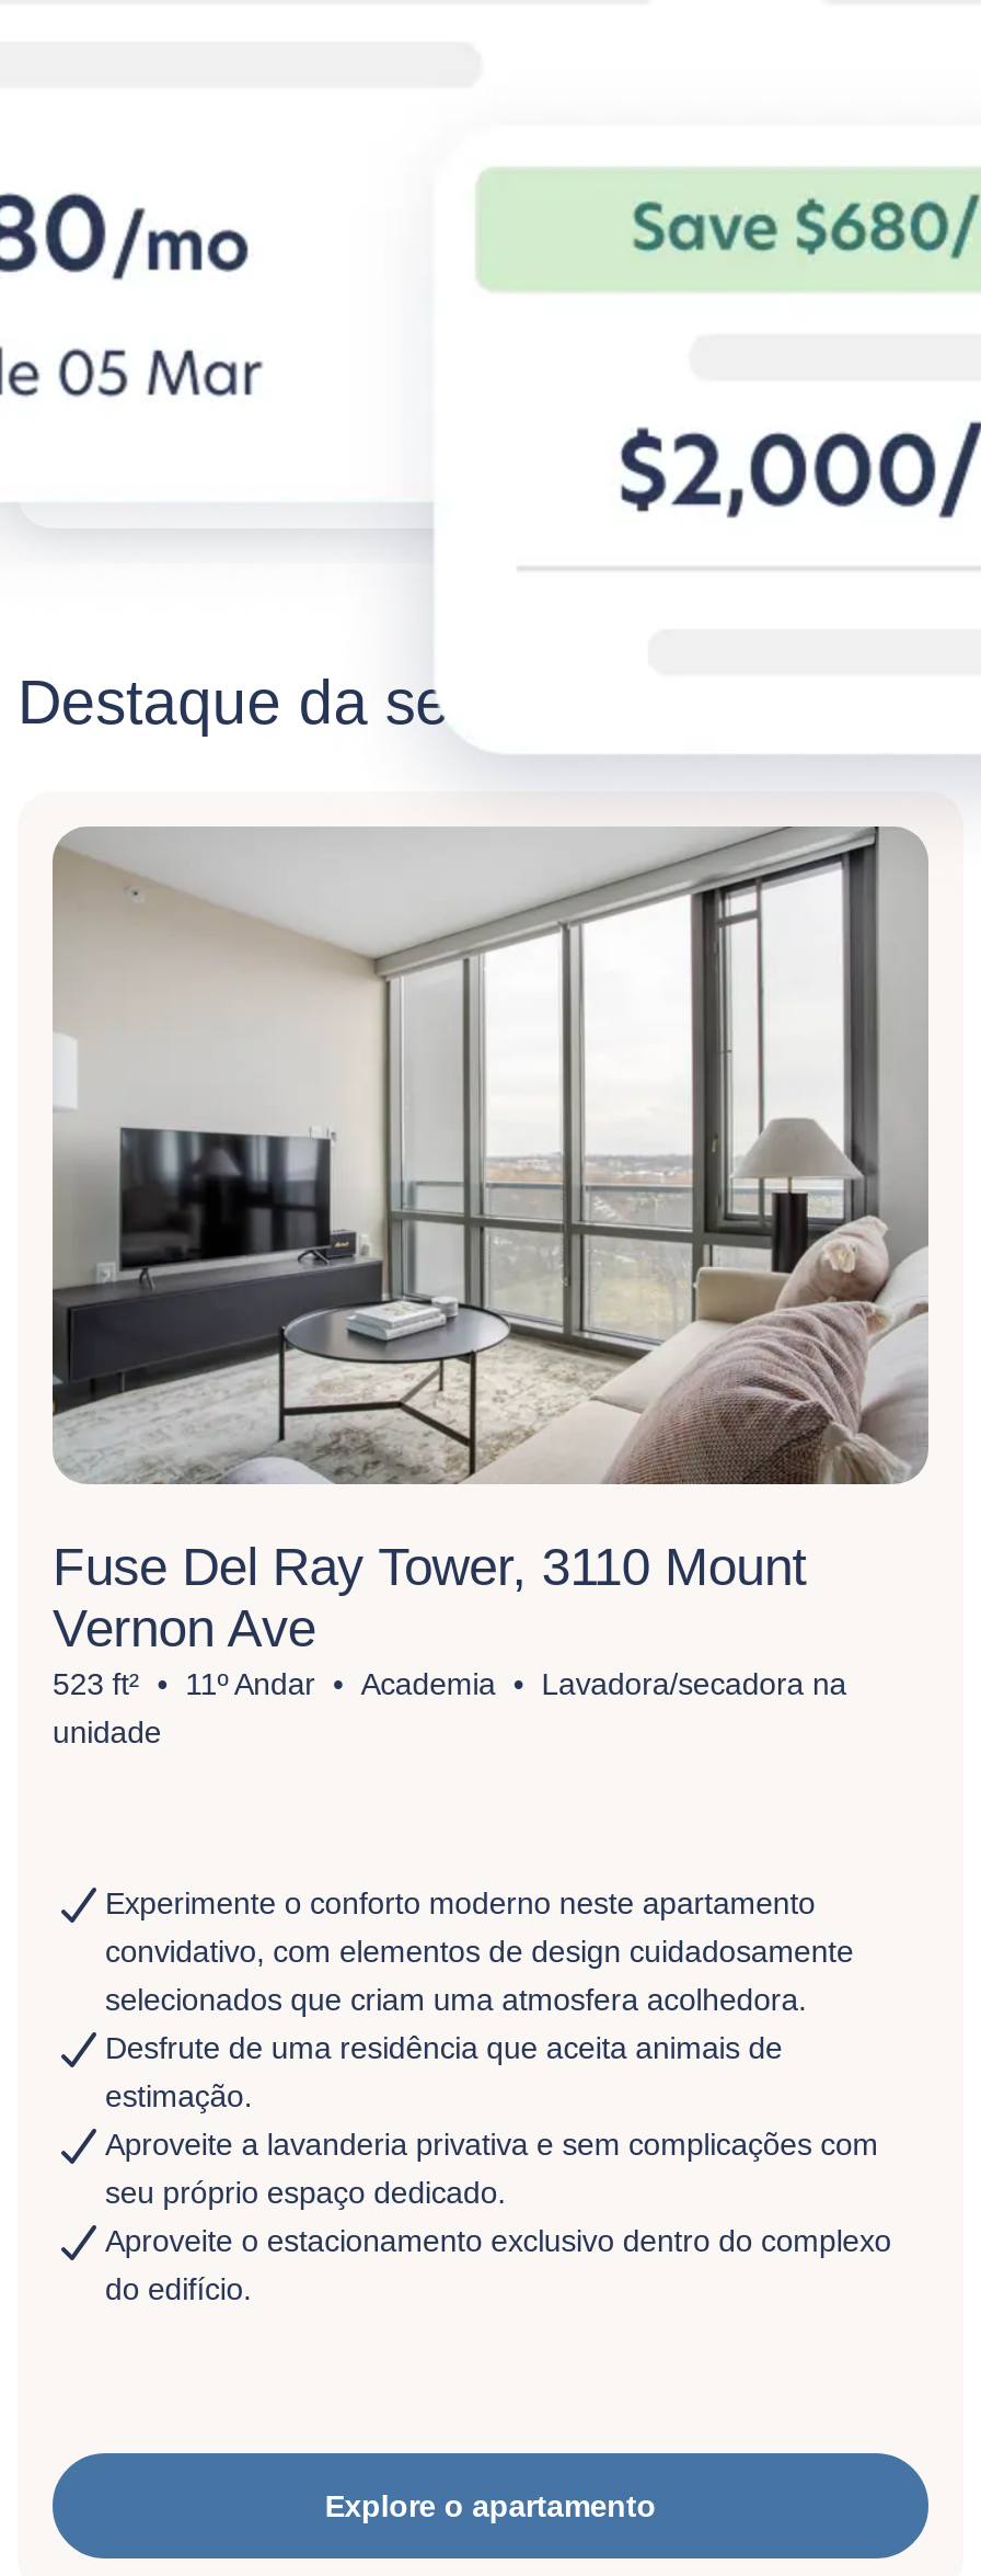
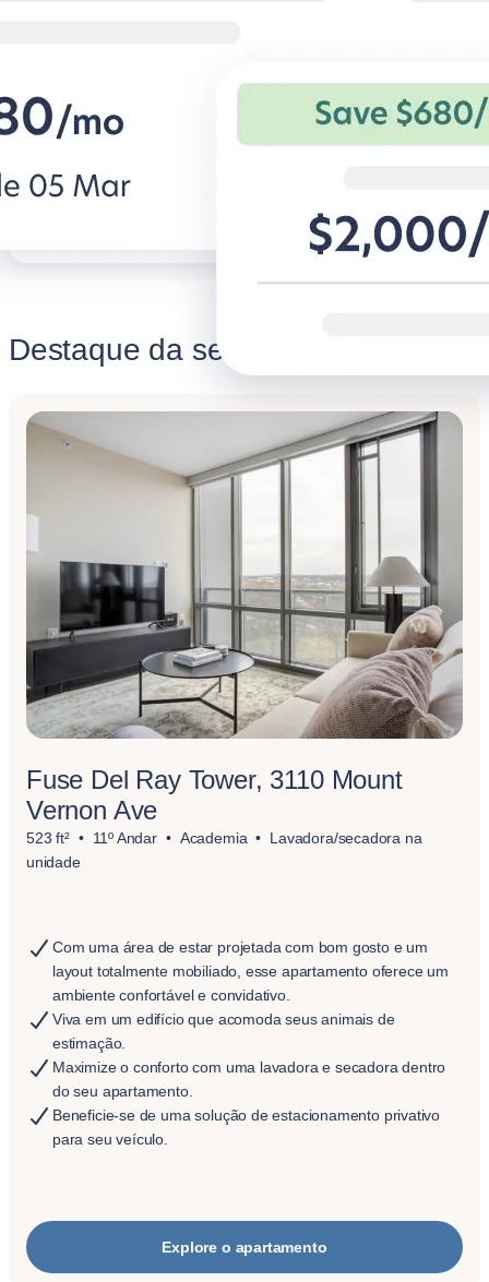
- Experimente o conforto moderno neste apartamento
- convidativo, com elementos de design cuidadosamente
- selecionados que criam uma atmosfera acolhedora.
- Desfrute de uma residência que aceita animais de
+ Com uma área de estar projetada com bom gosto e um
+ layout totalmente mobiliado, esse apartamento oferece um
+ ambiente confortável e convidativo.
+ Viva em um edifício que acomoda seus animais de

- Aproveite a lavanderia privativa e sem complicações com
- seu próprio espaço dedicado.
- Aproveite o estacionamento exclusivo dentro do complexo
- do edifício.
+ Maximize o conforto com uma lavadora e secadora dentro
+ do seu apartamento.
+ Beneficie-se de uma solução de estacionamento privativo
+ para seu veículo.
